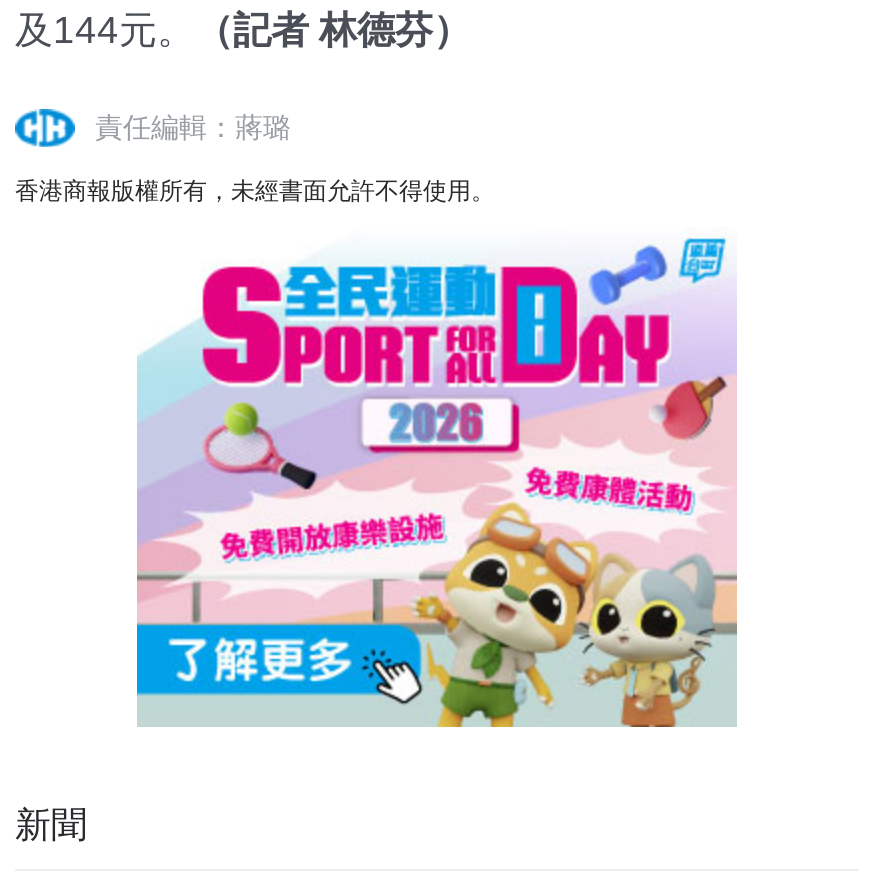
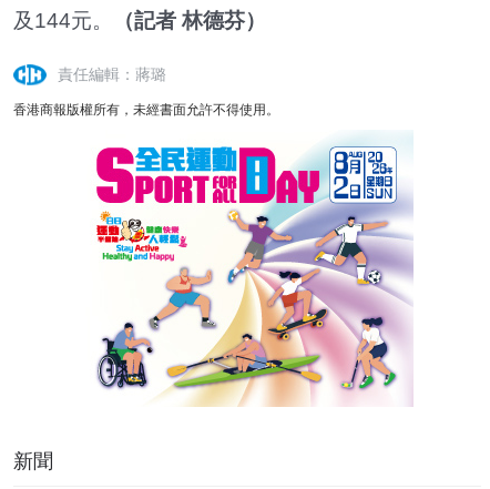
- [image]
+ [image]
